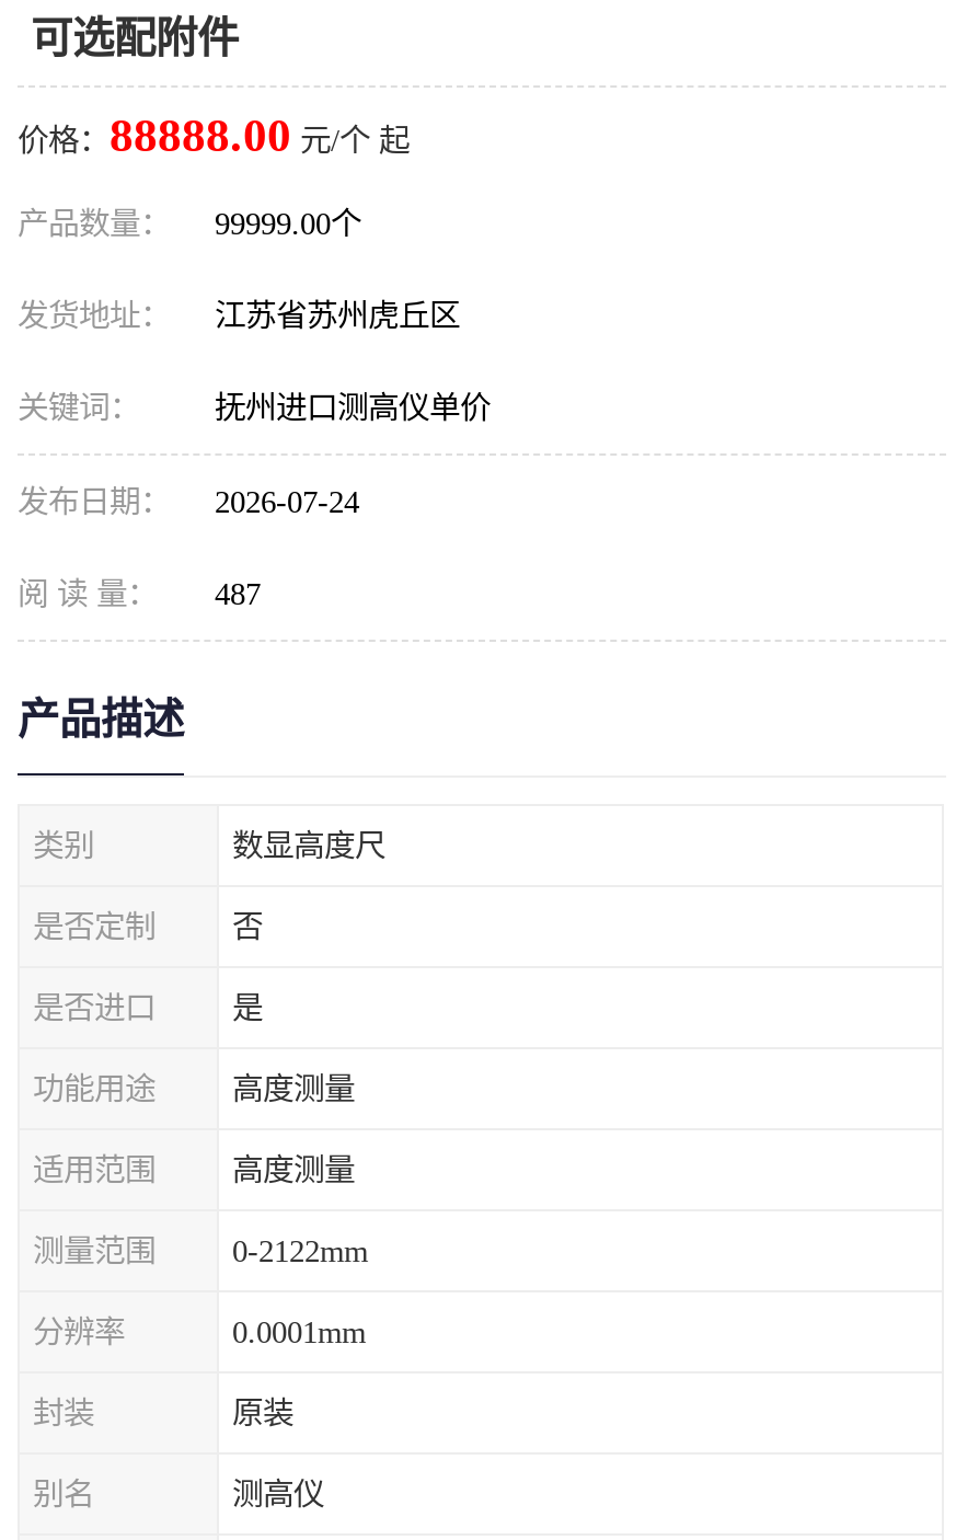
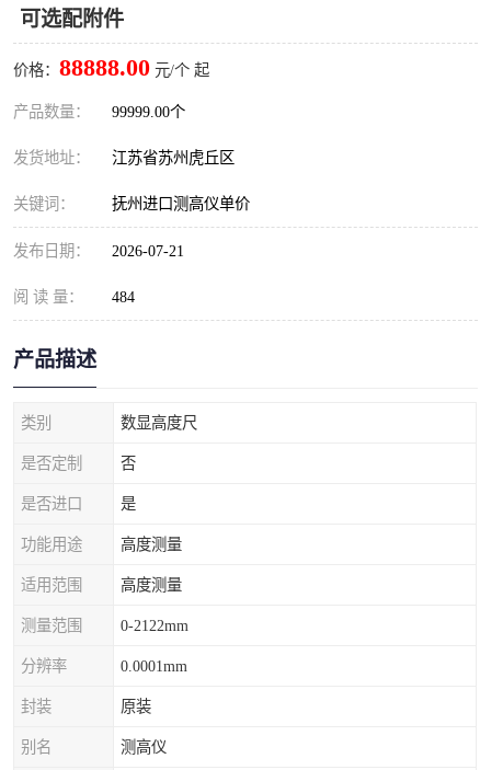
- 发布日期： 2026-07-24
+ 发布日期： 2026-07-21

- 阅 读 量： 487
+ 阅 读 量： 484
